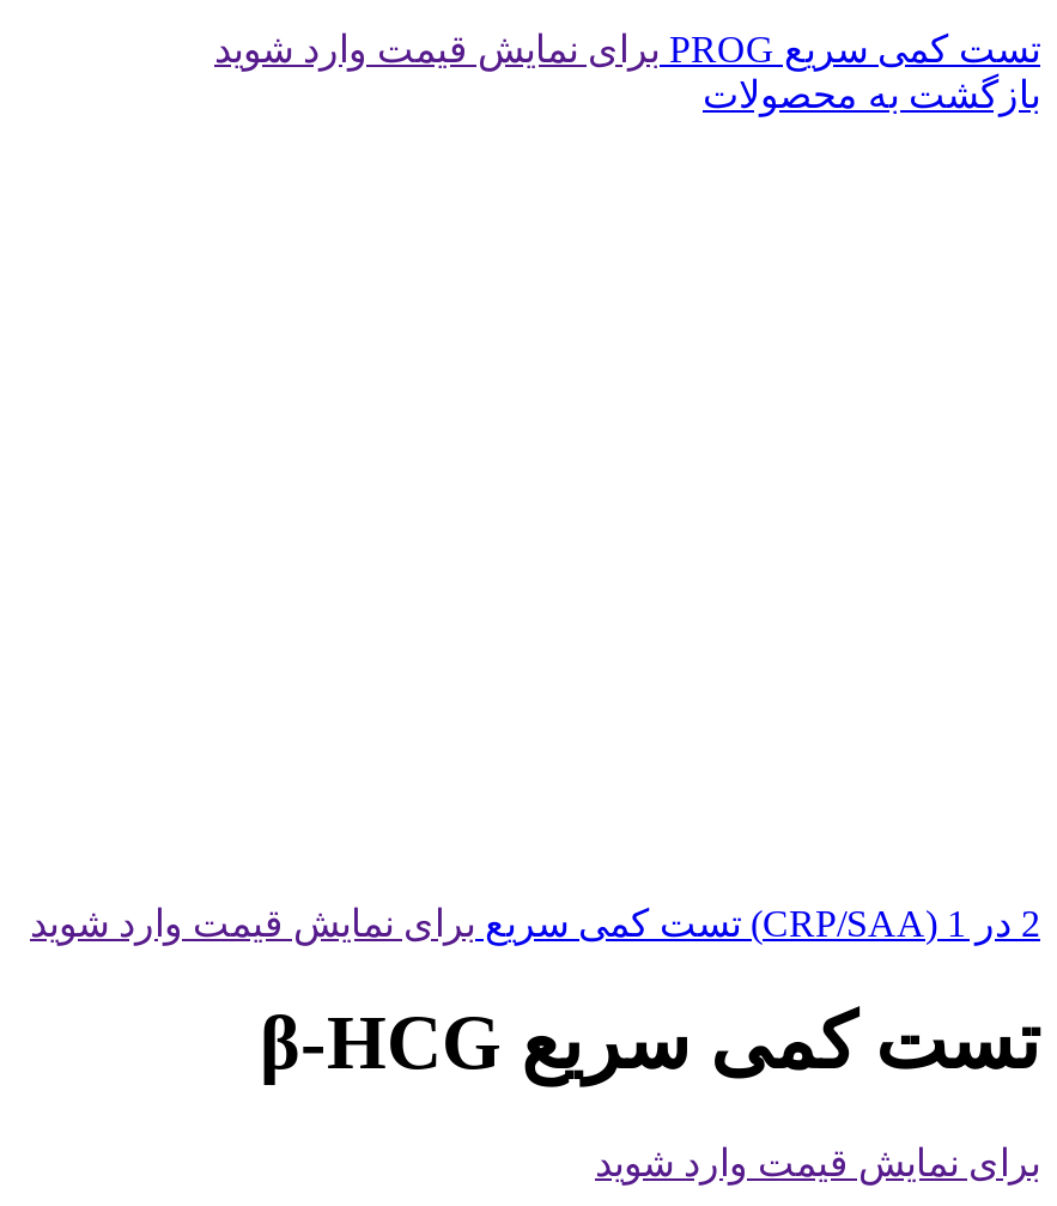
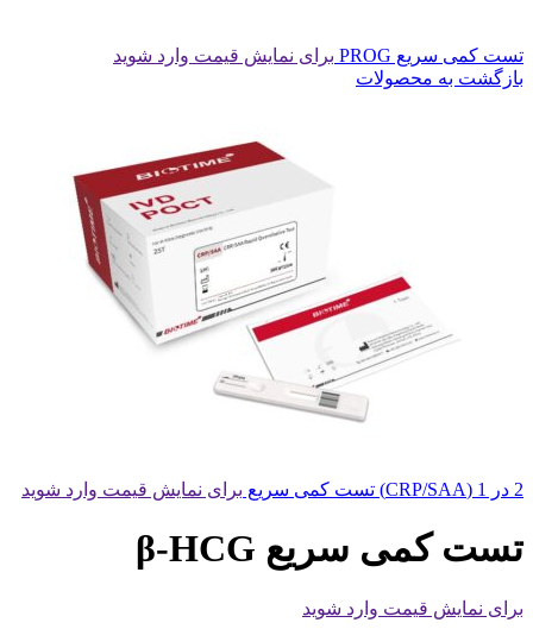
+ [image]
